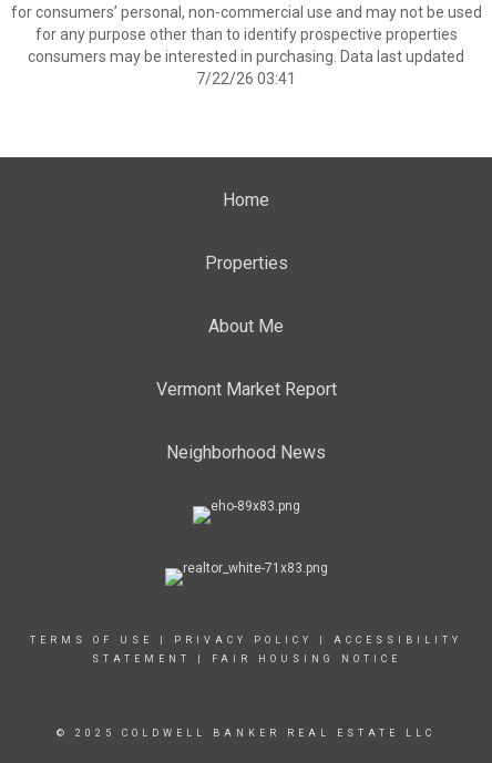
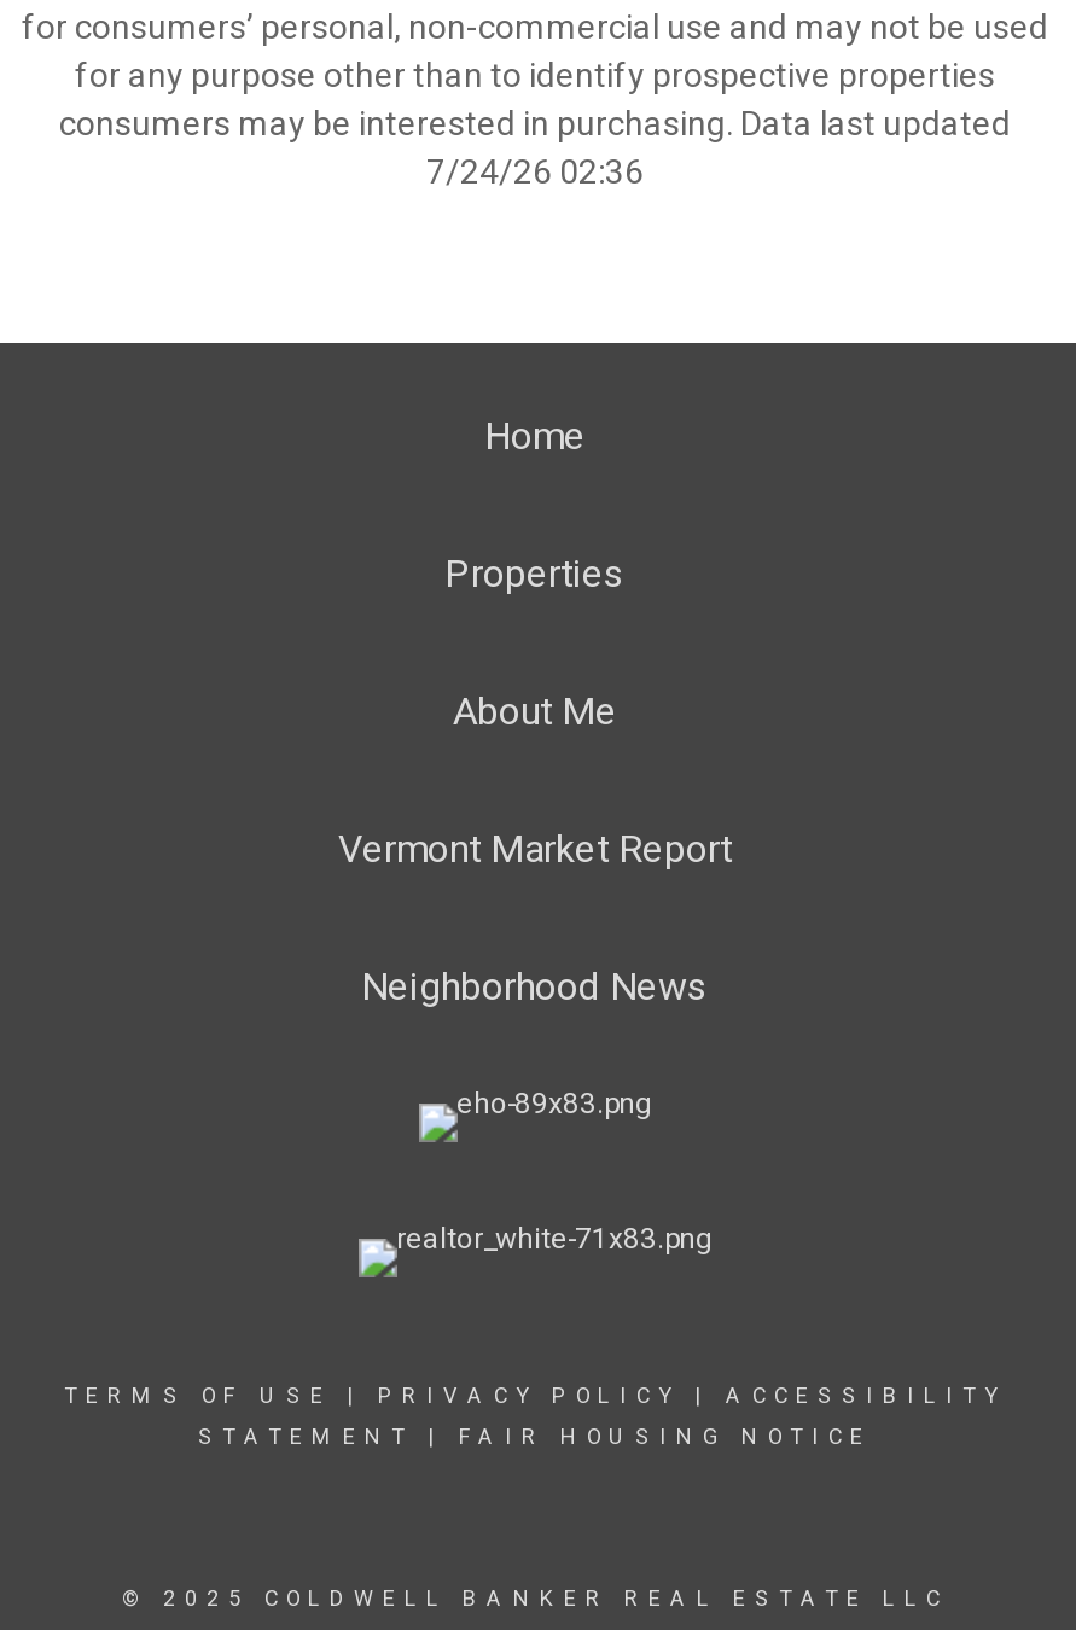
- 7/22/26 03:41
+ 7/24/26 02:36
